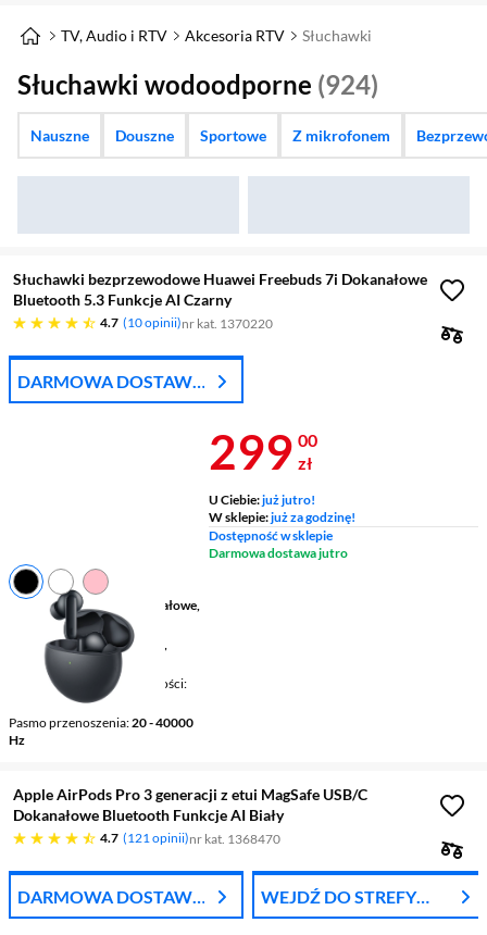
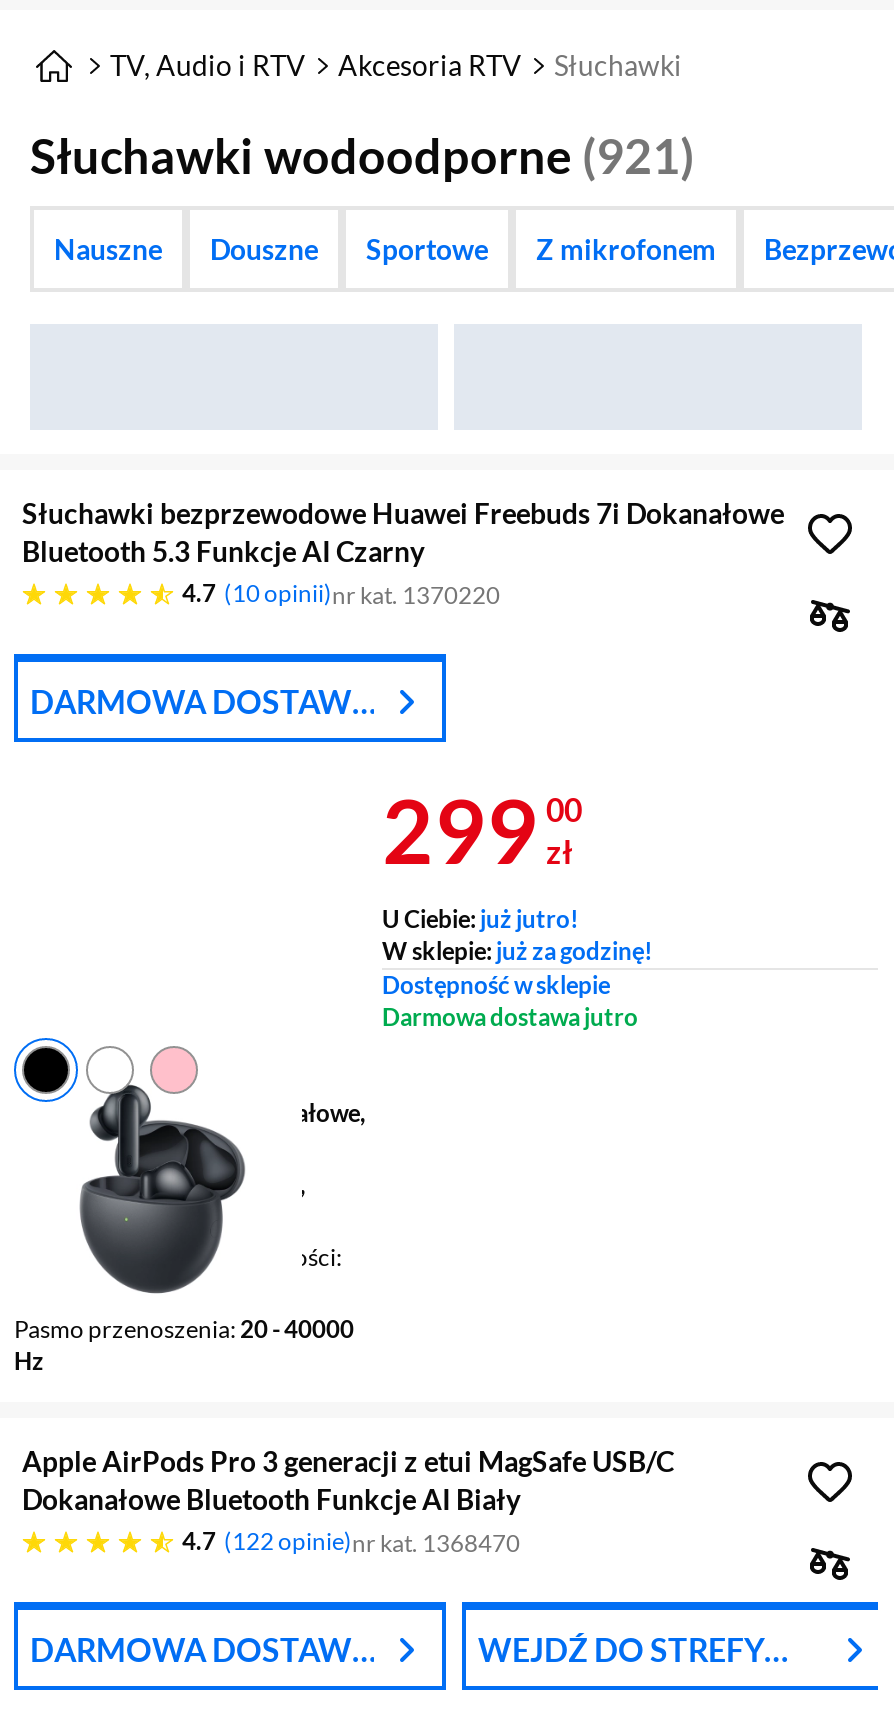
- Słuchawki wodoodporne (924)
+ Słuchawki wodoodporne (921)

- 121 opinii nr kat. 1368470
+ 122 opinie nr kat. 1368470
